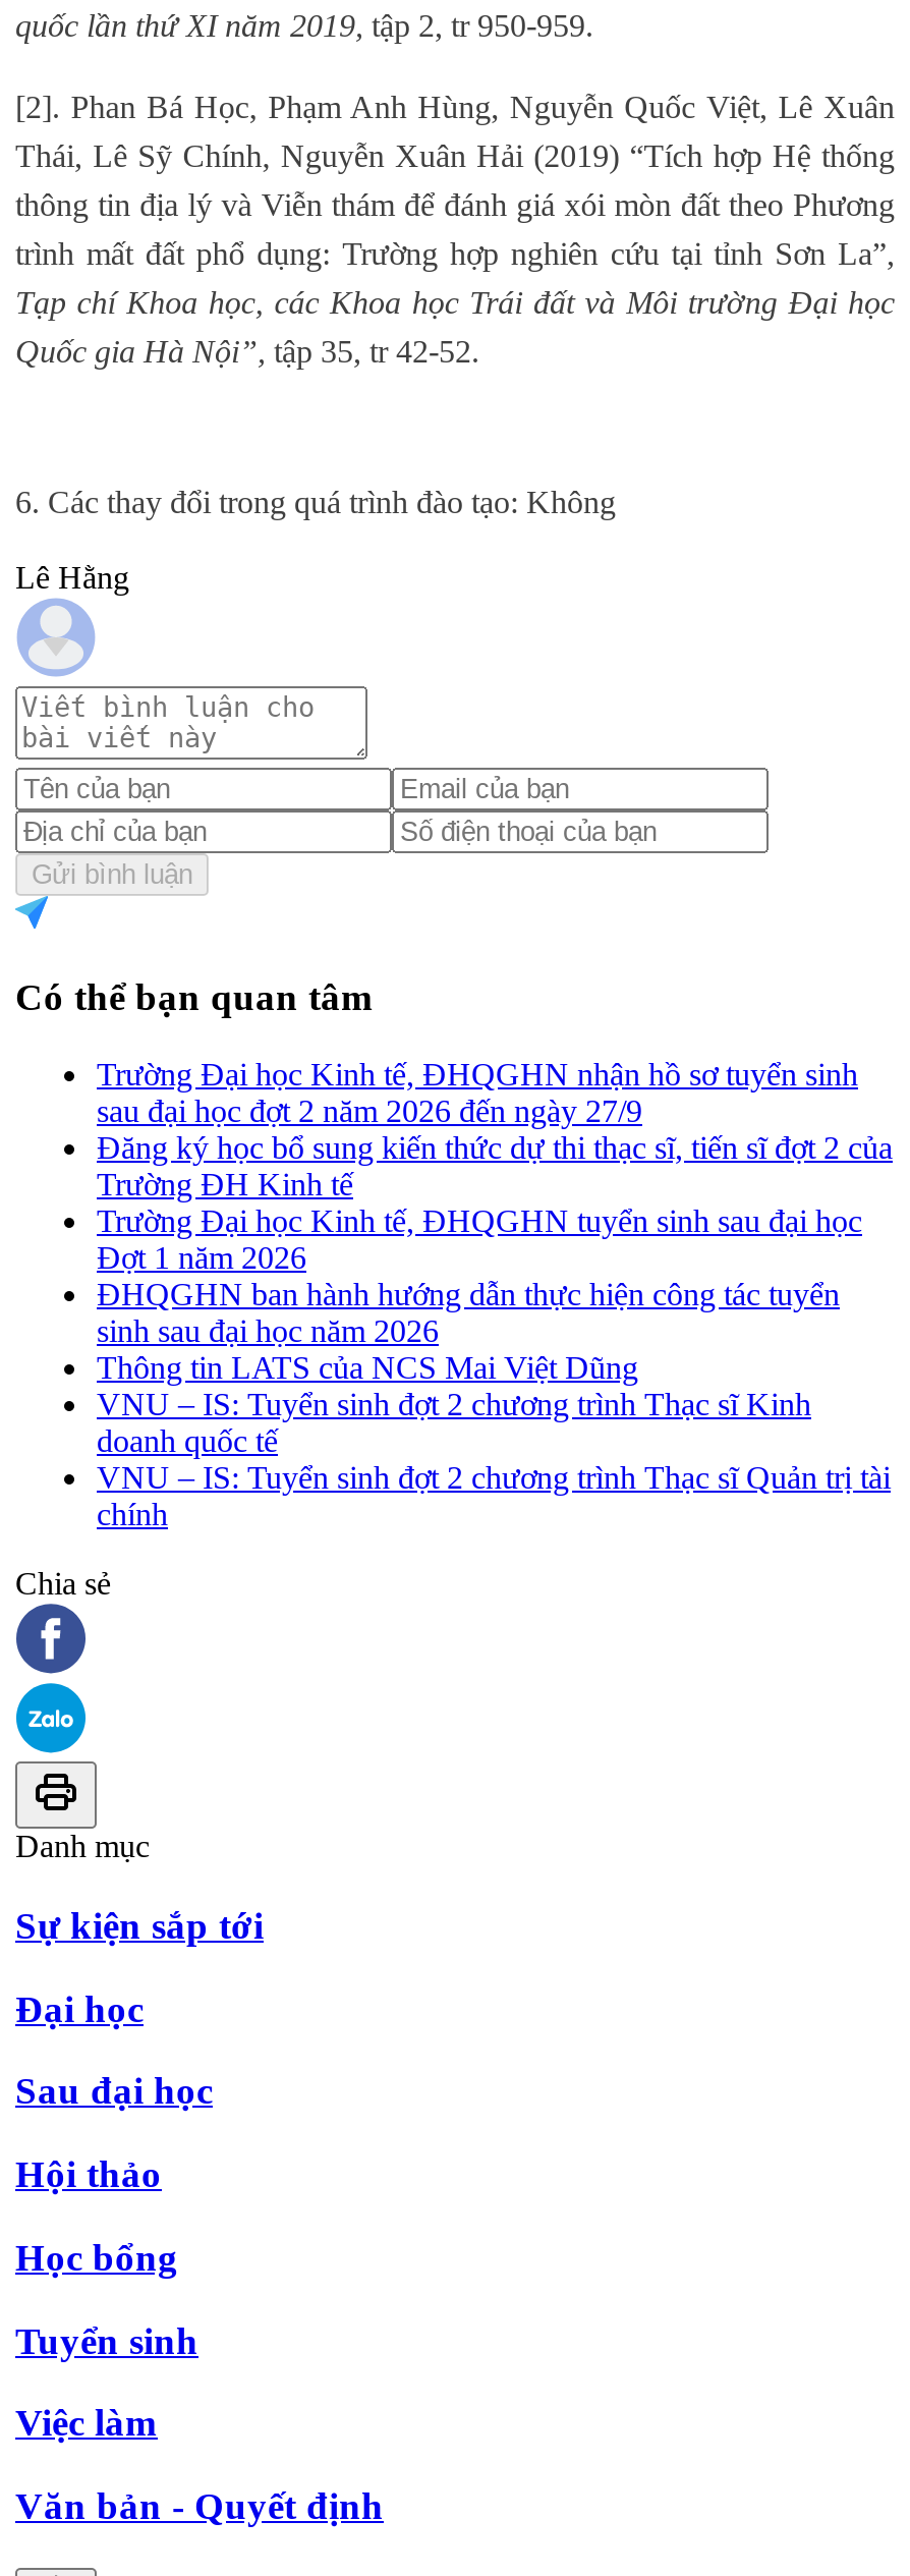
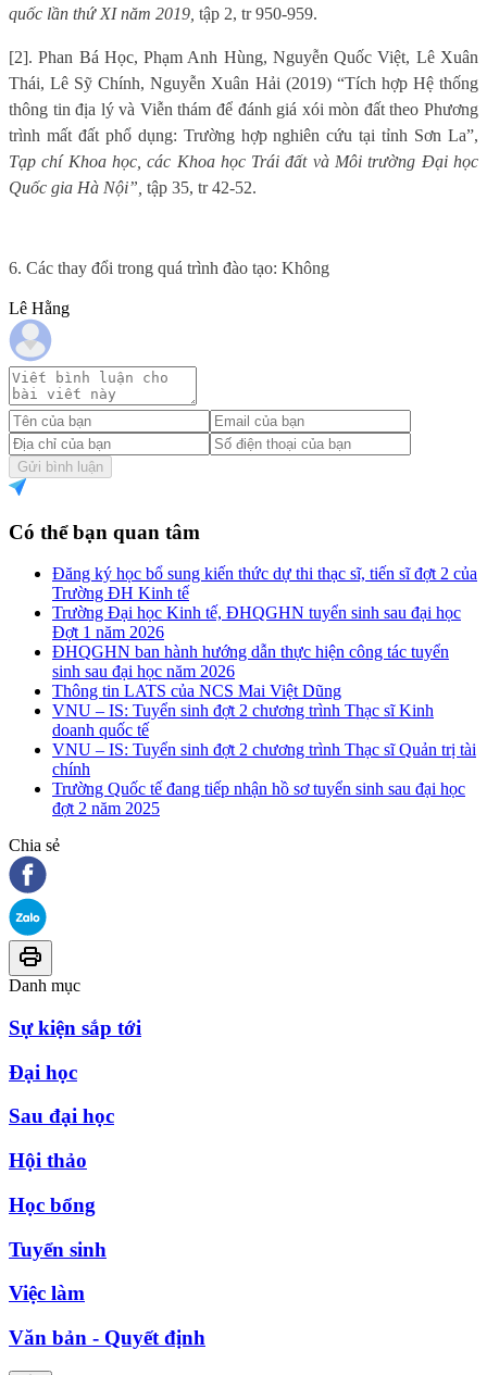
- Trường Đại học Kinh tế, ĐHQGHN nhận hồ sơ tuyển sinh
- sau đại học đợt 2 năm 2026 đến ngày 27/9

moved up: Đăng ký học bổ sung kiến thức dự thi thạc sĩ, tiến sĩ đợt 2 của | Trường ĐH Kinh tế | Trường Đại học Kinh tế, ĐHQGHN tuyển sinh sau đại học | ... | VNU – IS: Tuyển sinh đợt 2 chương trình Thạc sĩ Quản trị tài | chính

+ Trường Quốc tế đang tiếp nhận hồ sơ tuyển sinh sau đại học
+ đợt 2 năm 2025
